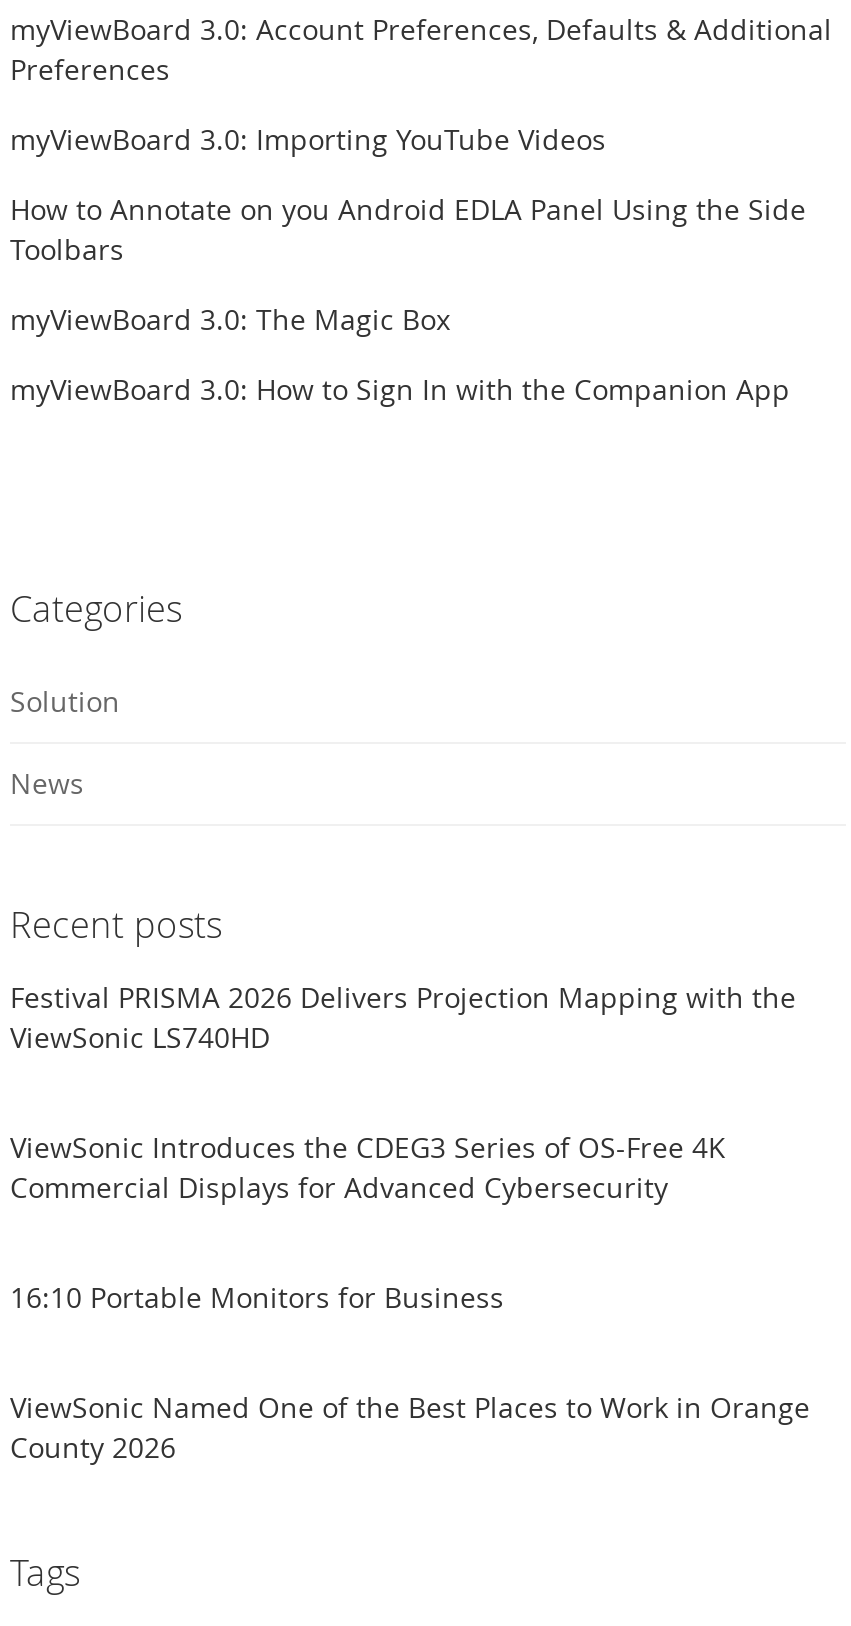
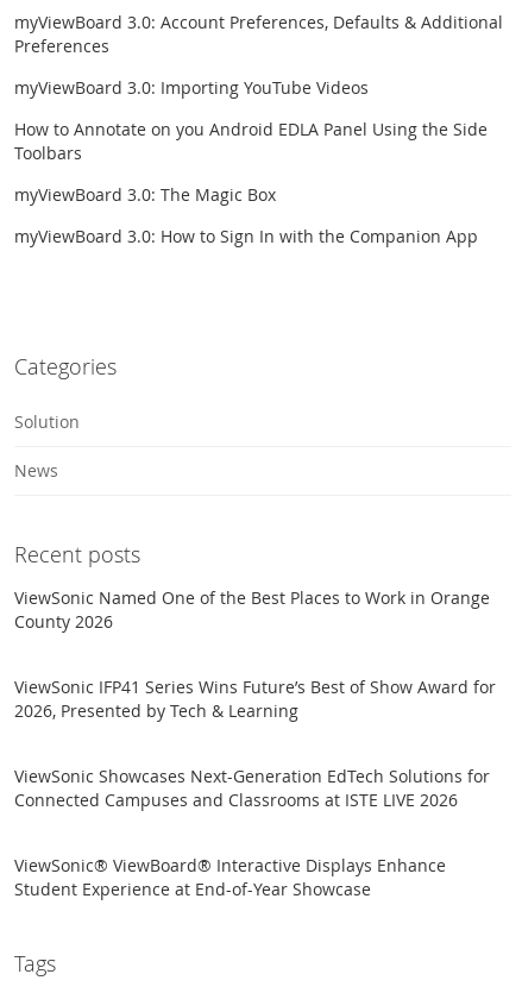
- Festival PRISMA 2026 Delivers Projection Mapping with the
- ViewSonic LS740HD
- ViewSonic Introduces the CDEG3 Series of OS-Free 4K
- Commercial Displays for Advanced Cybersecurity
- 16:10 Portable Monitors for Business

moved up: ViewSonic Named One of the Best Places to Work in Orange | County 2026

+ ViewSonic IFP41 Series Wins Future’s Best of Show Award for
+ 2026, Presented by Tech & Learning
+ ViewSonic Showcases Next-Generation EdTech Solutions for
+ Connected Campuses and Classrooms at ISTE LIVE 2026
+ ViewSonic® ViewBoard® Interactive Displays Enhance
+ Student Experience at End-of-Year Showcase
